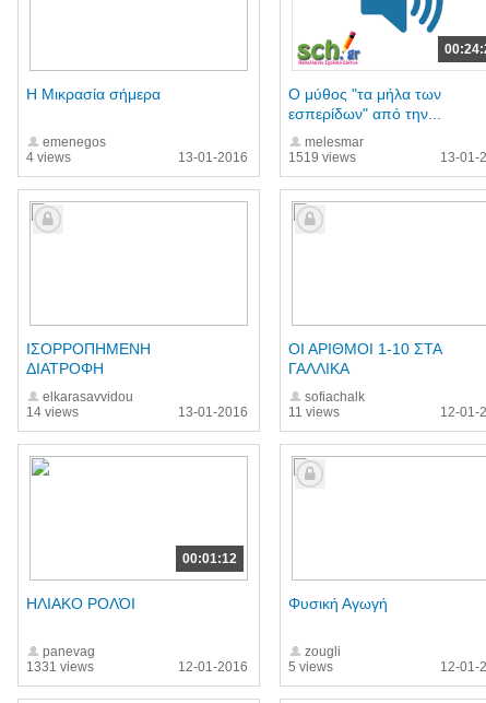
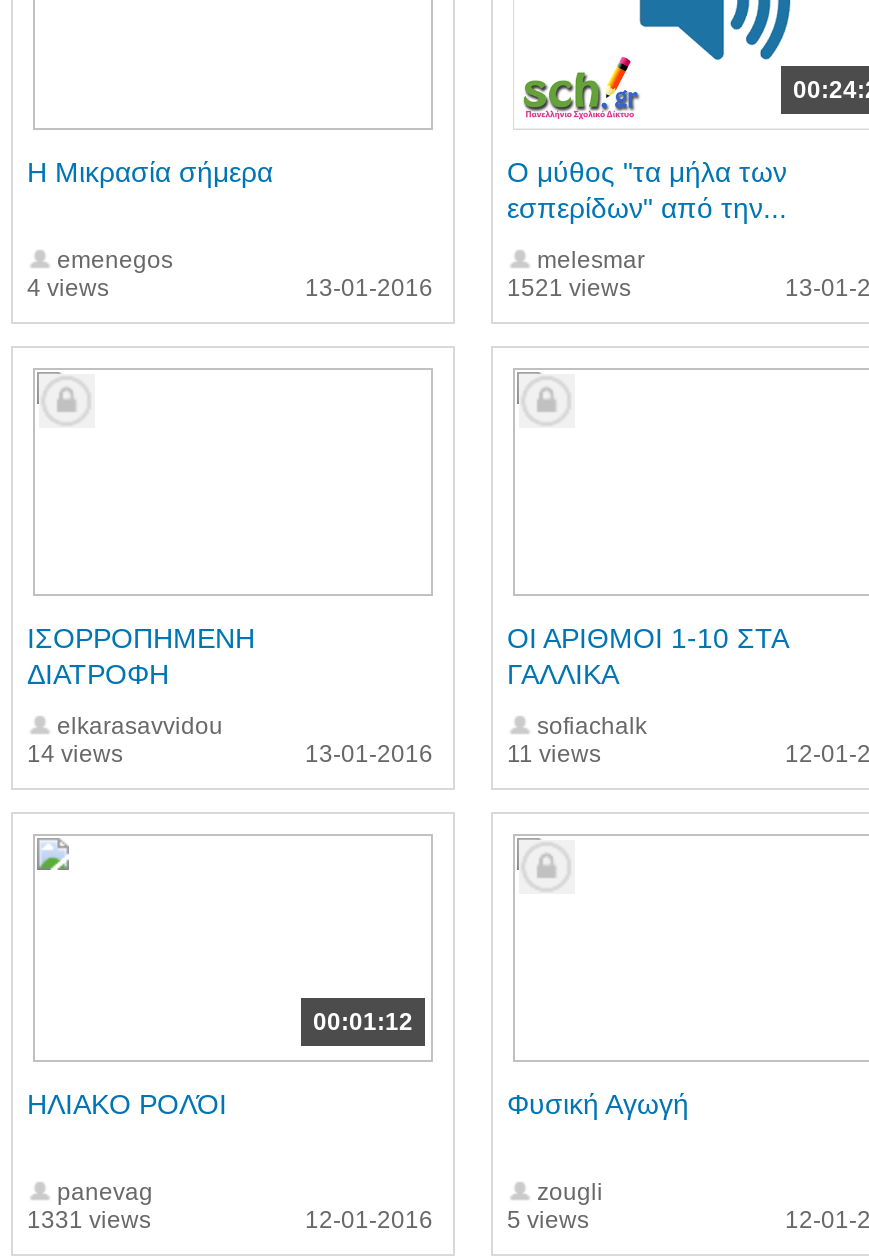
- 1519 views
+ 1521 views
